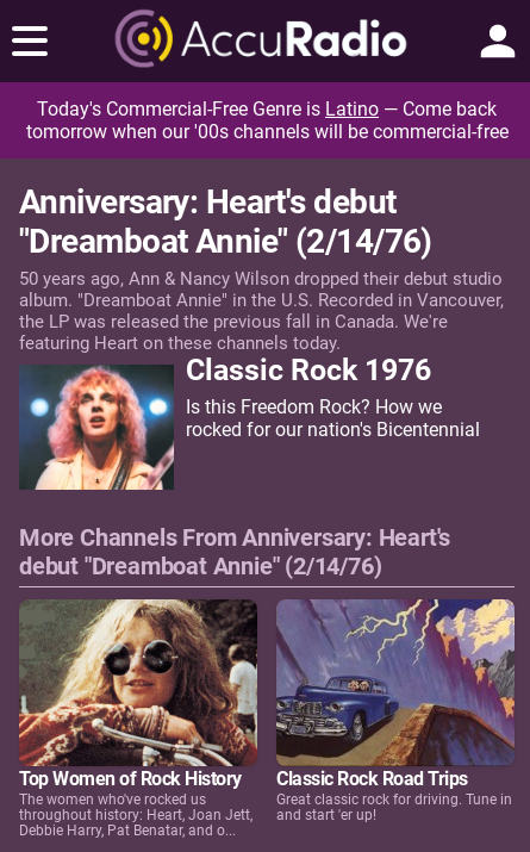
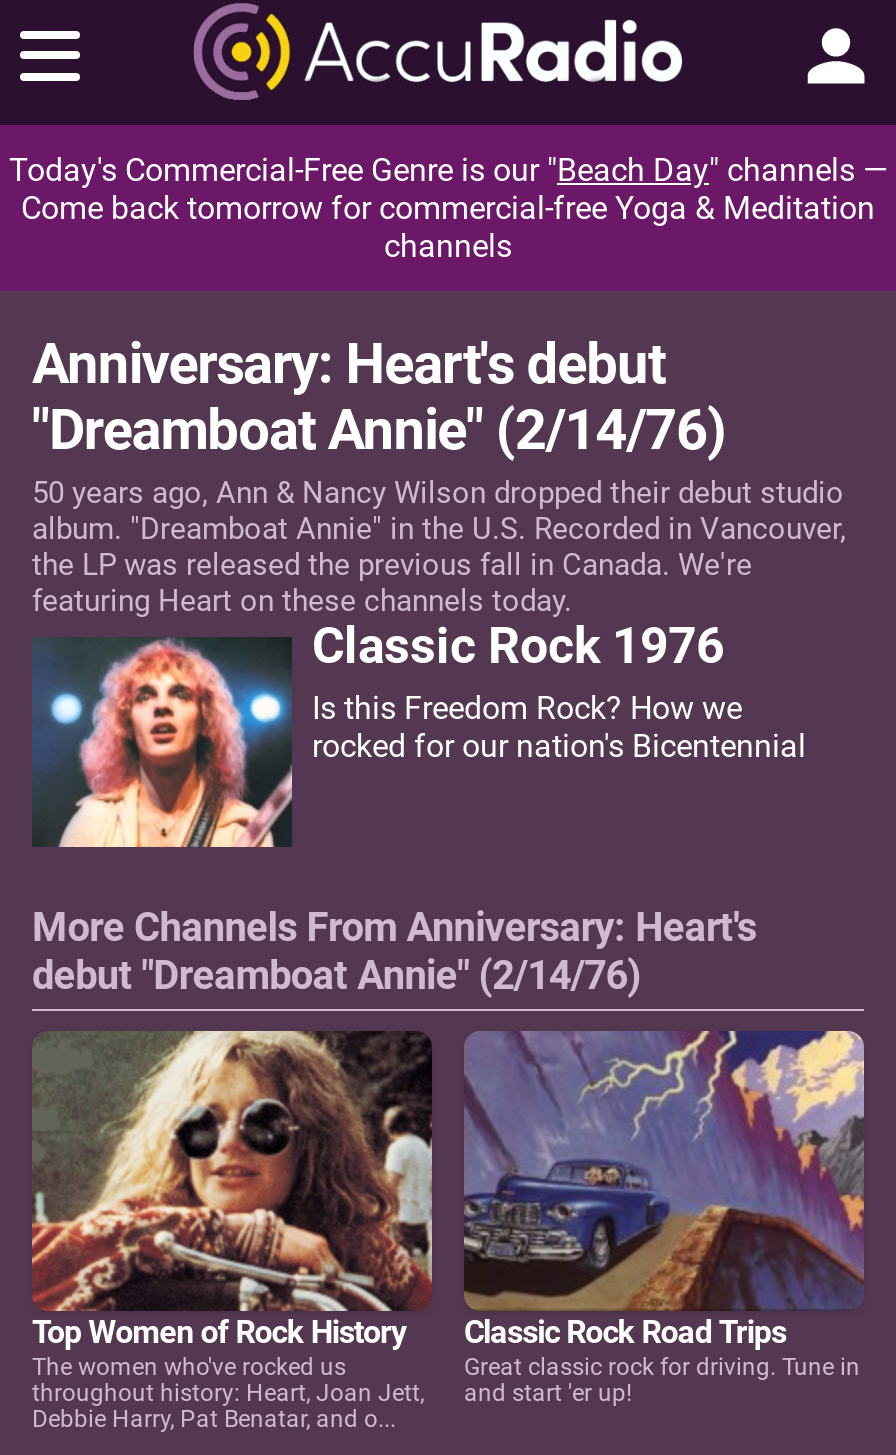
- Today's Commercial-Free Genre is Latino — Come back
- tomorrow when our '00s channels will be commercial-free
+ Today's Commercial-Free Genre is our " Beach Day" channels —
+ Come back tomorrow for commercial-free Yoga & Meditation
+ channels
